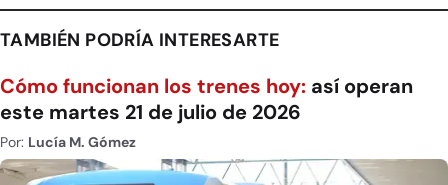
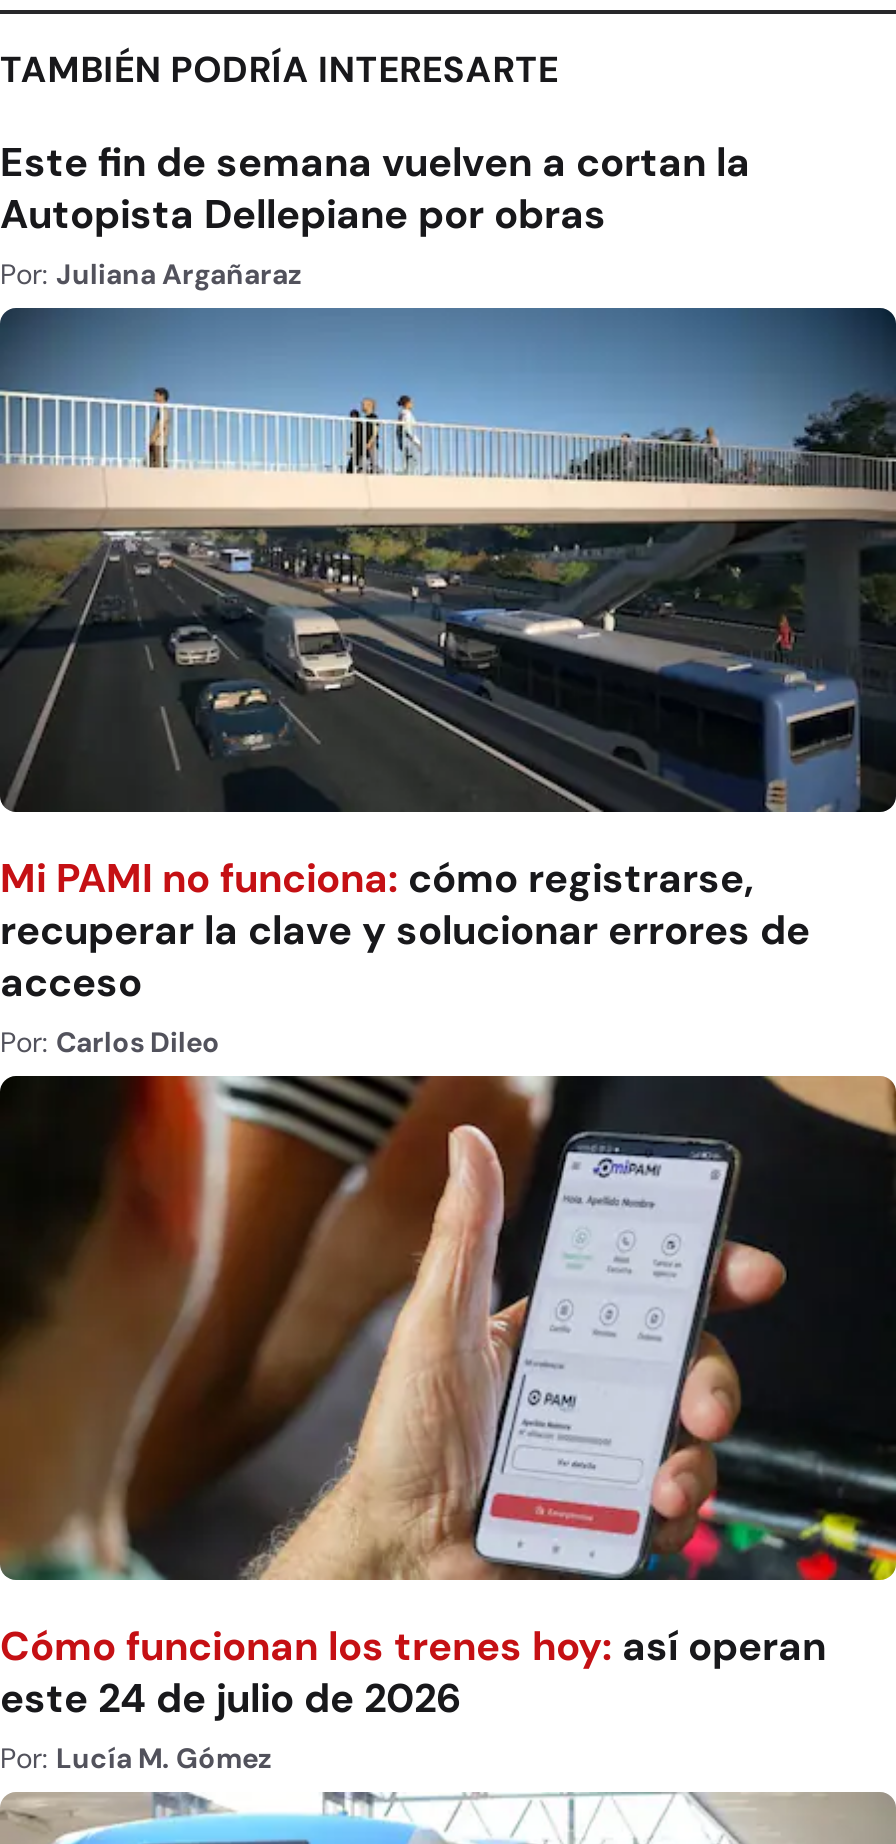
+ Este fin de semana vuelven a cortan la
+ Autopista Dellepiane por obras
+ Por: Juliana Argañaraz

+ [image]
+ Mi PAMI no funciona: cómo registrarse,
+ recuperar la clave y solucionar errores de
+ acceso
+ Por: Carlos Dileo

+ [image]

- este martes 21 de julio de 2026
+ este 24 de julio de 2026
